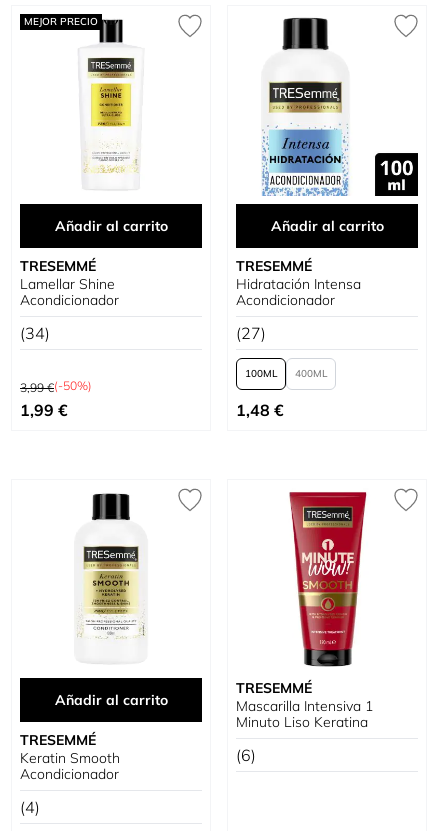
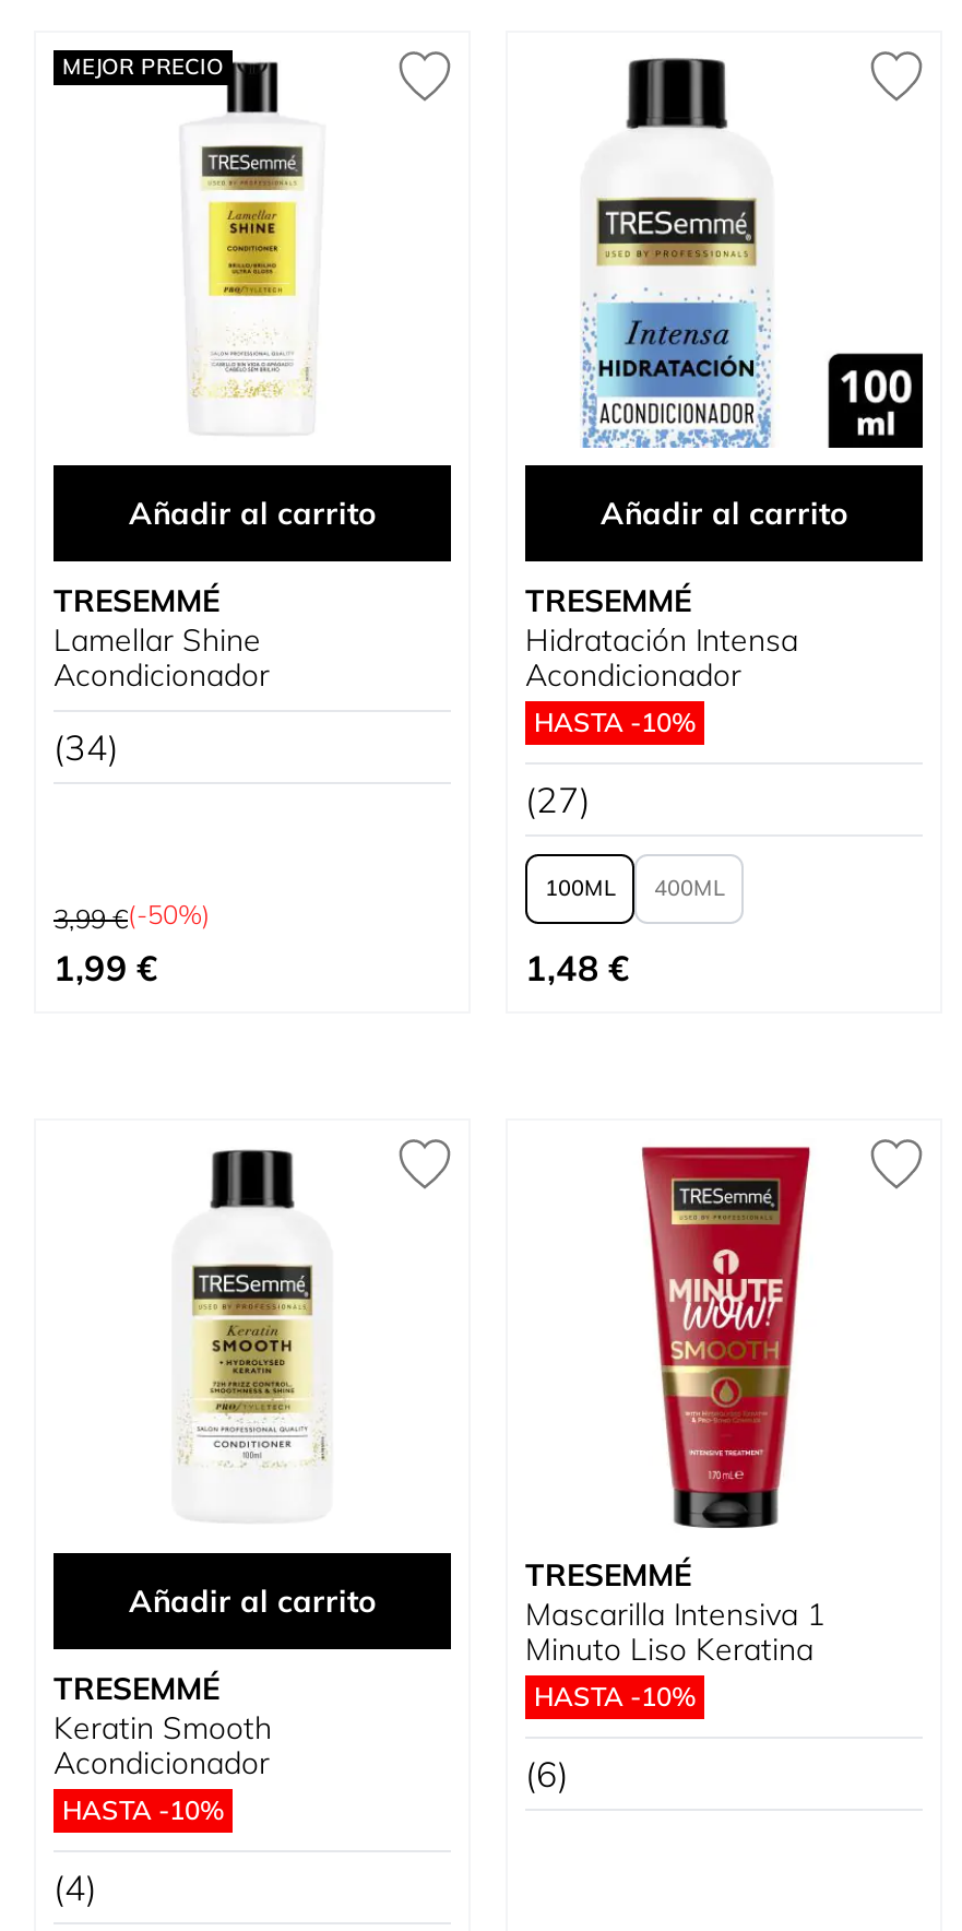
+ HASTA -10%

+ HASTA -10%

+ HASTA -10%
